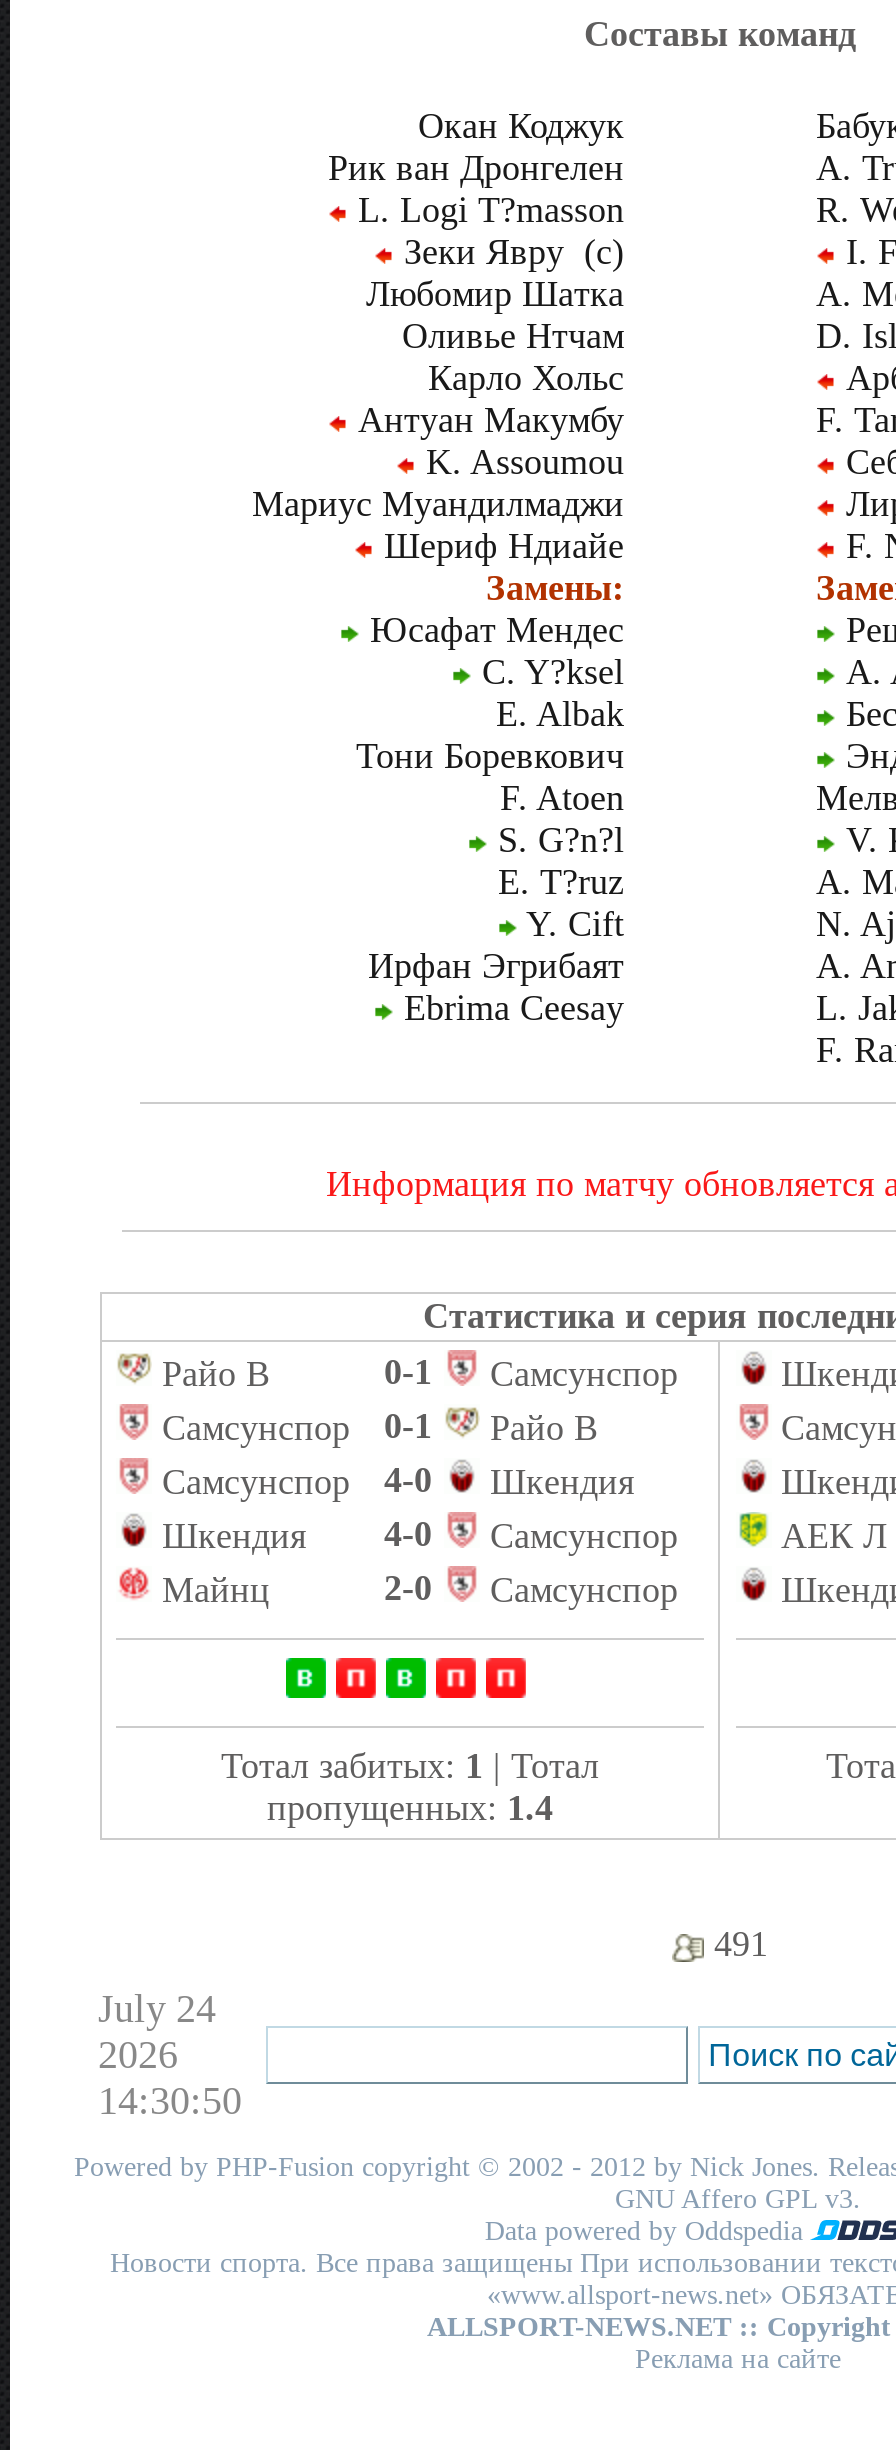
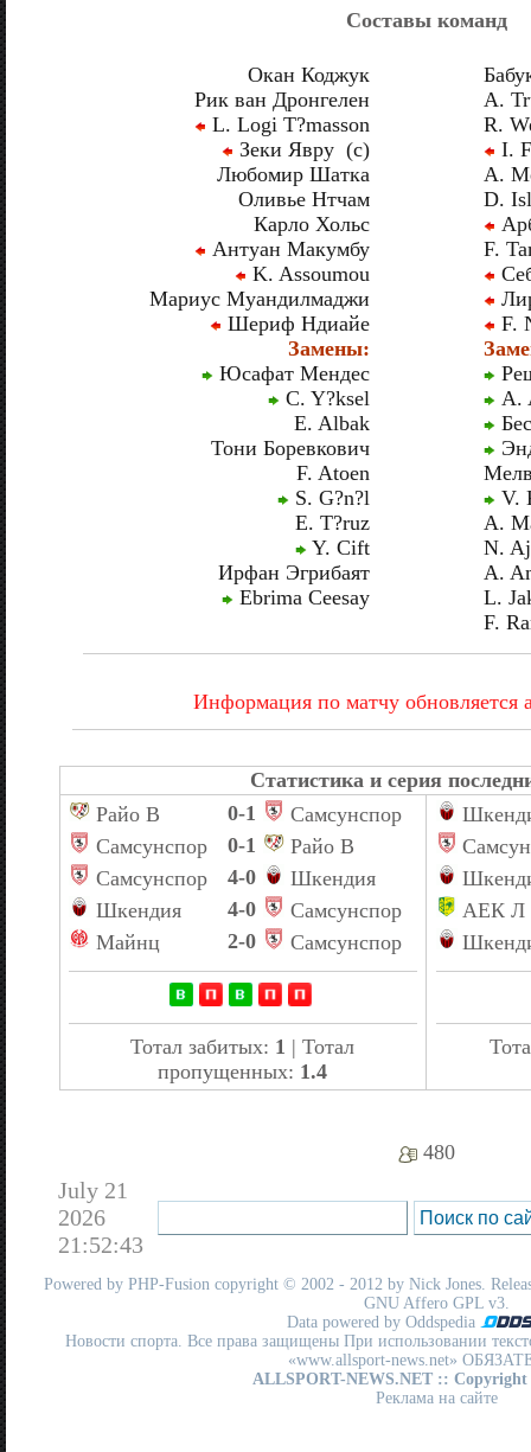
- 491
+ 480

- July 24
+ July 21

- 14:30:50
+ 21:52:43
